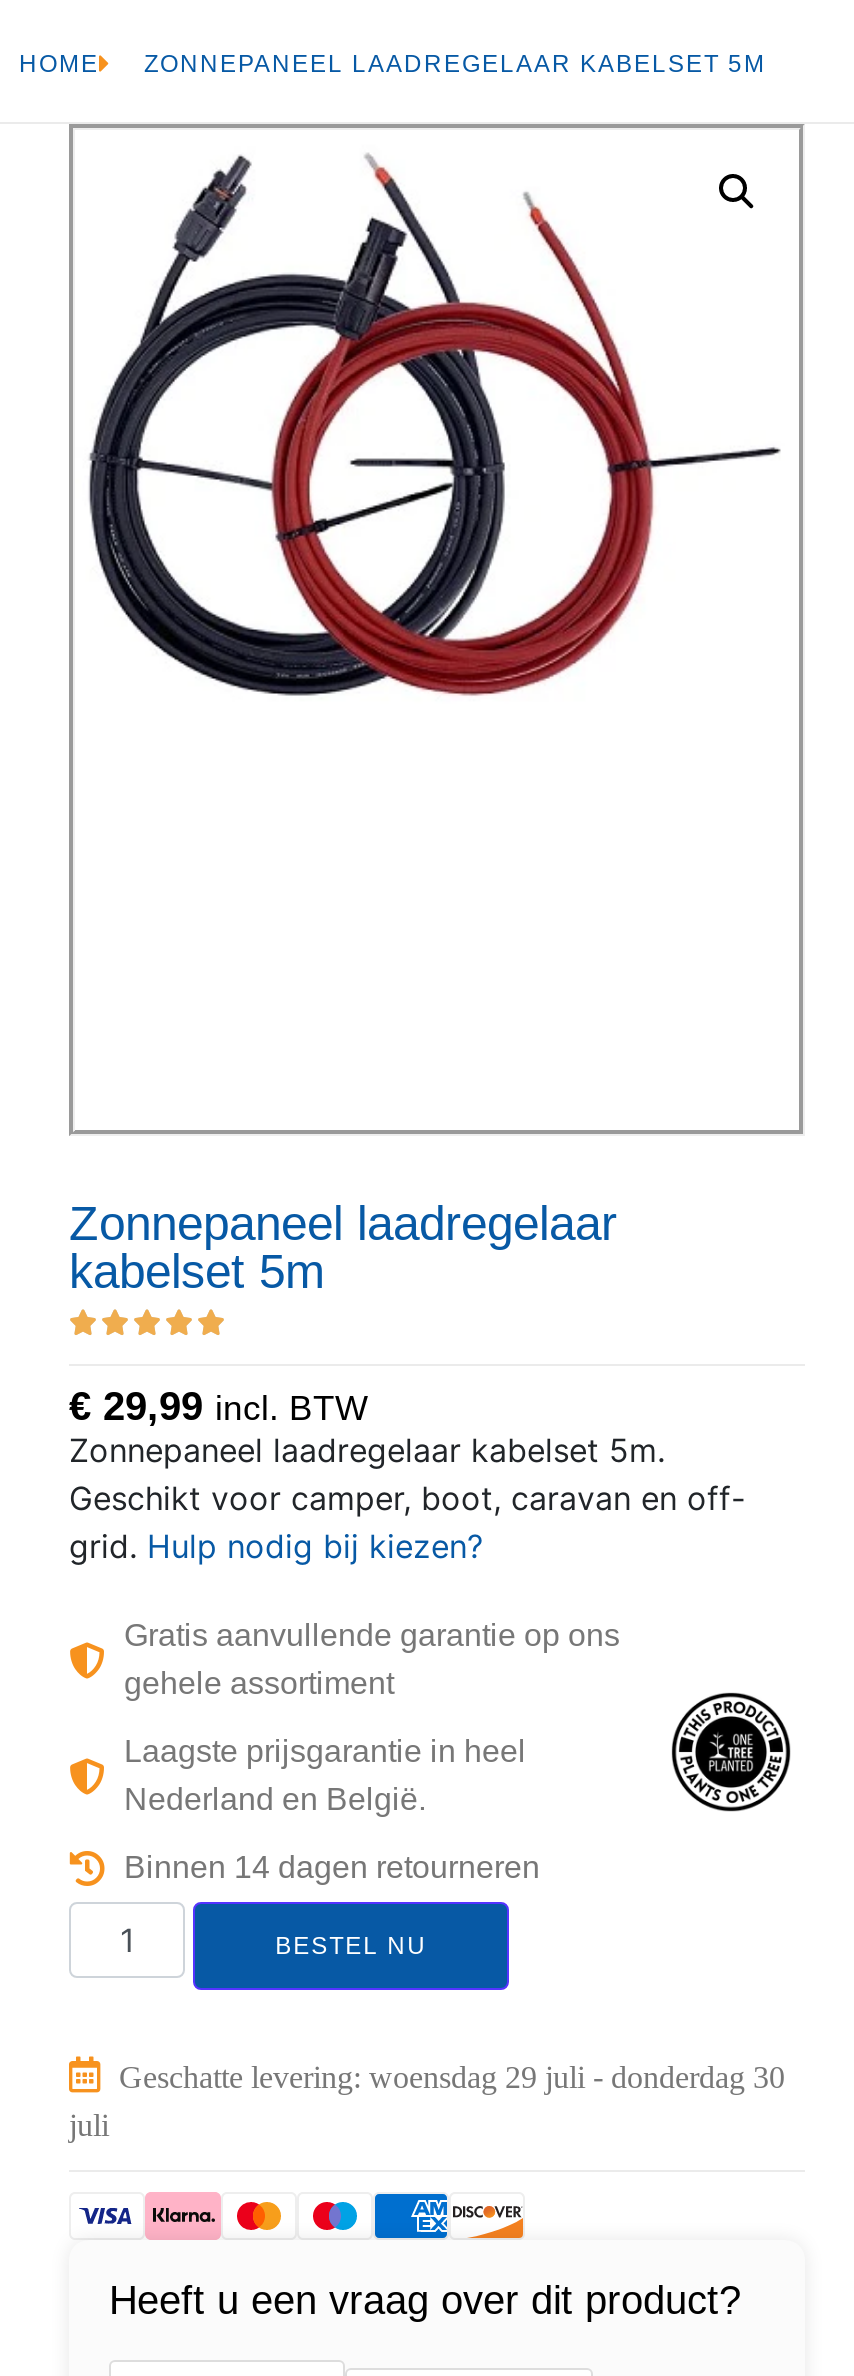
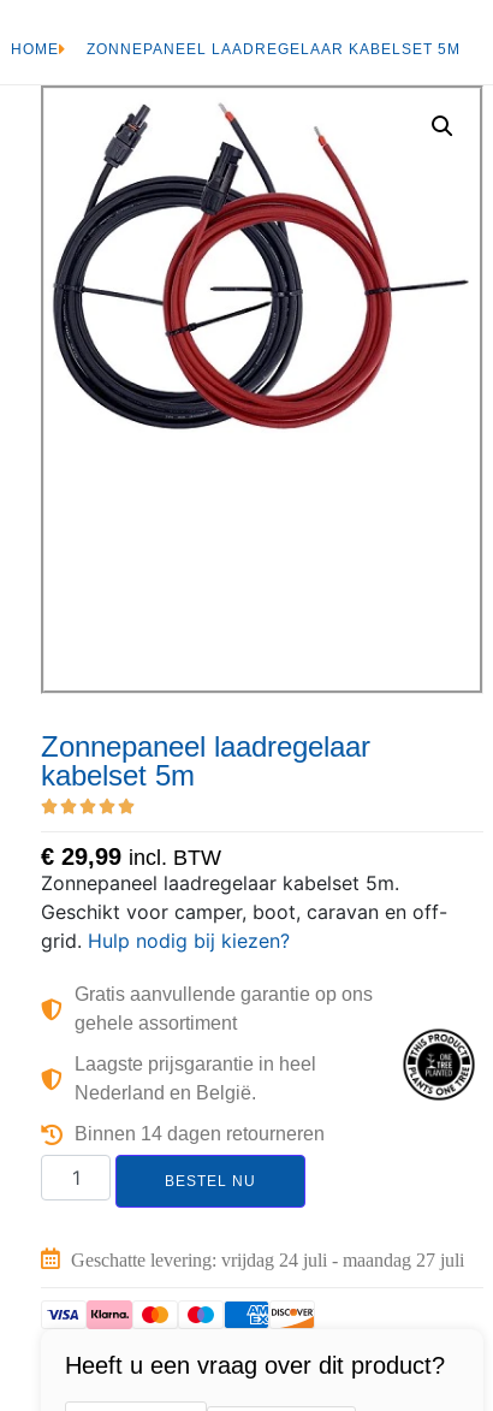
- Geschatte levering: woensdag 29 juli - donderdag 30
- juli
+ Geschatte levering: vrijdag 24 juli - maandag 27 juli
